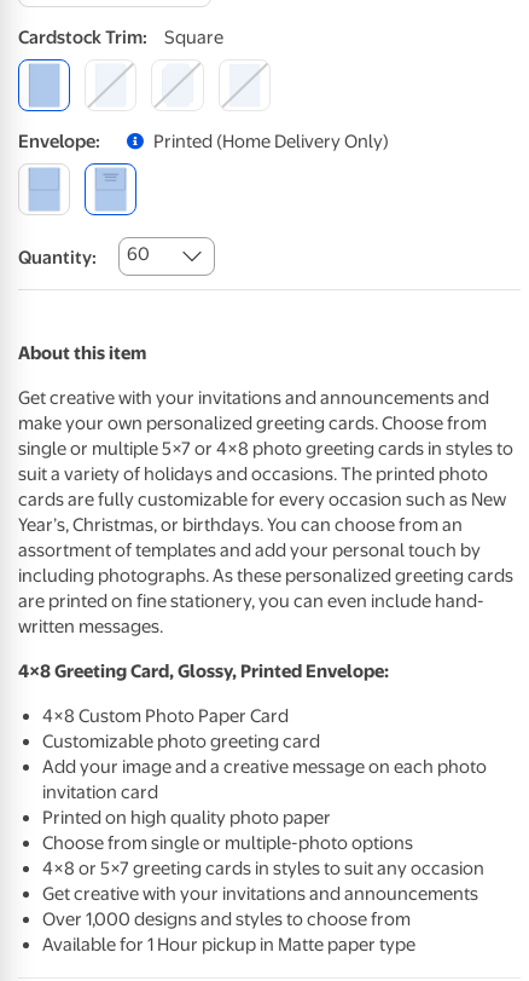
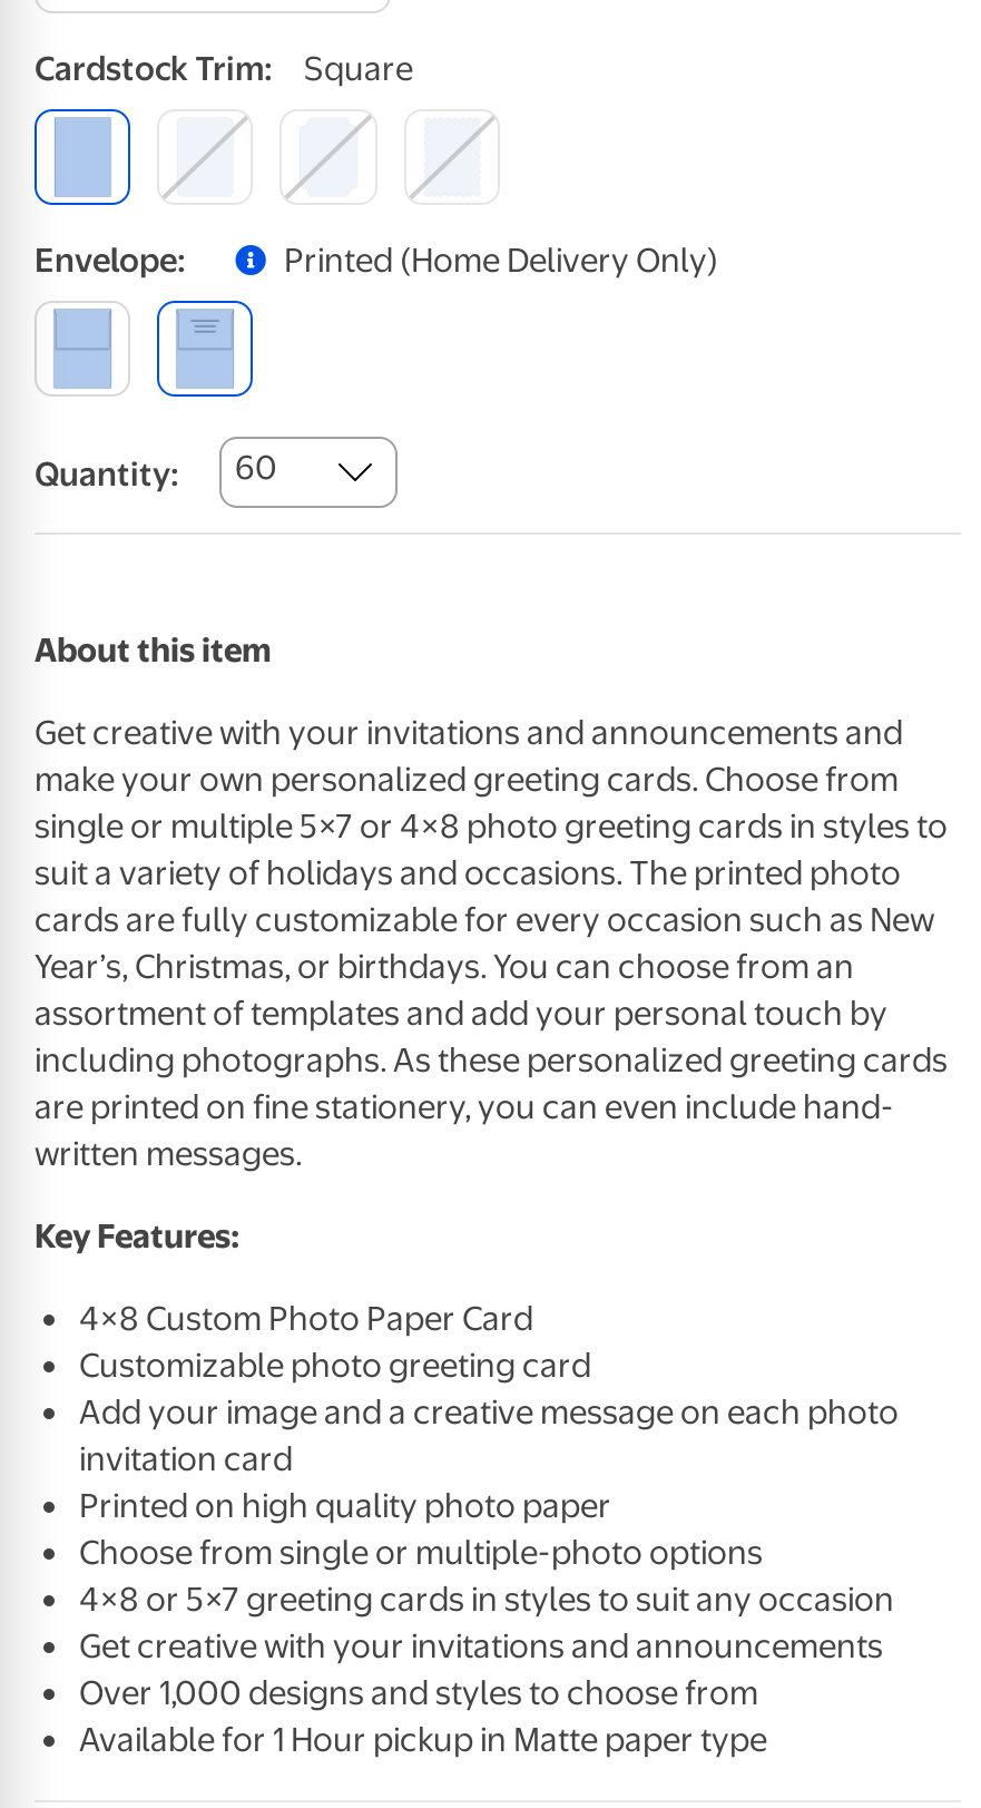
- 4×8 Greeting Card, Glossy, Printed Envelope:
+ Key Features:
